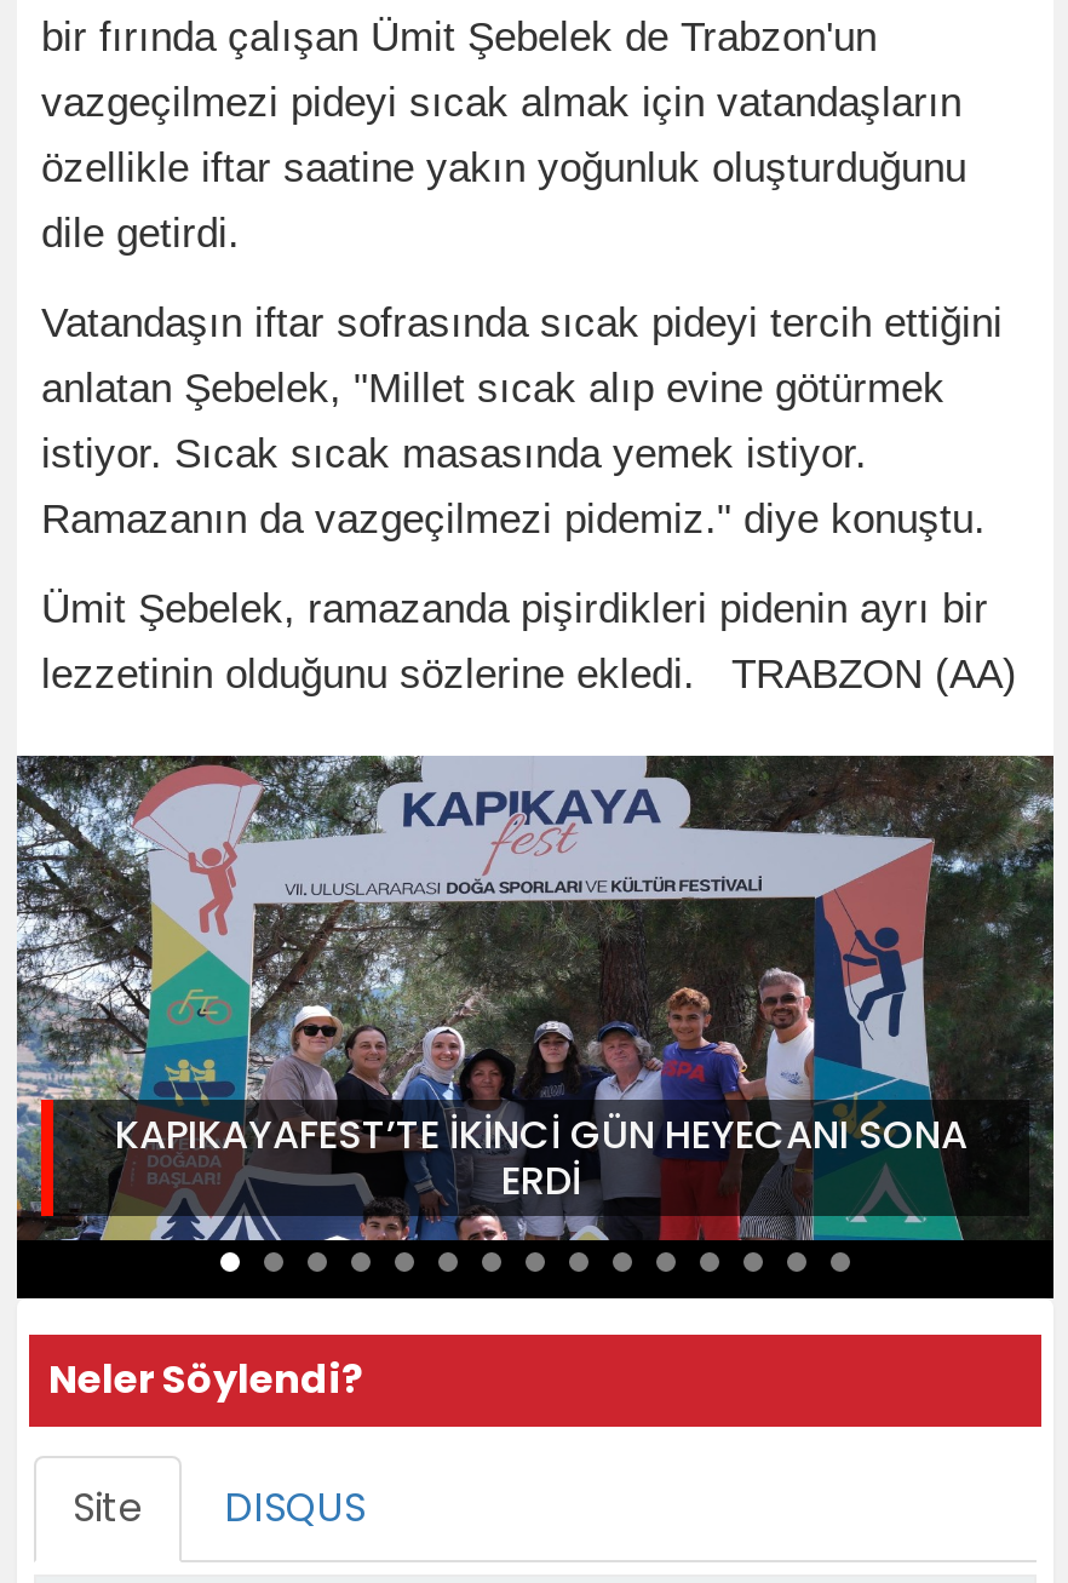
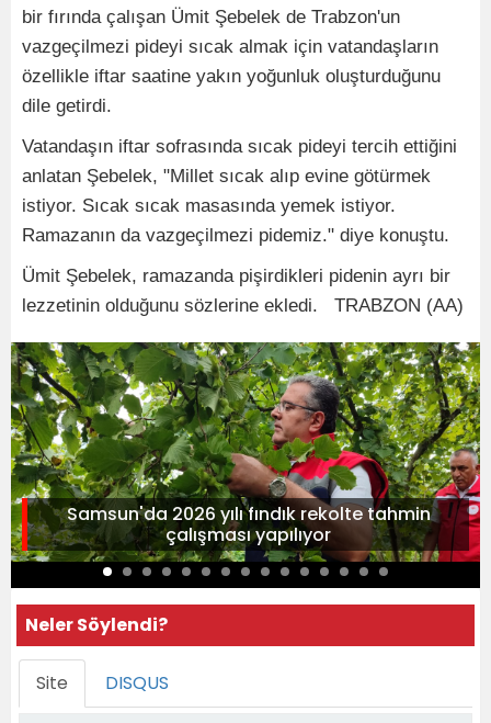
- [image]
- KAPIKAYAFEST’TE İKİNCİ GÜN HEYECANI SONA
- ERDİ
+ [image]
+ Samsun'da 2026 yılı fındık rekolte tahmin
+ çalışması yapılıyor
